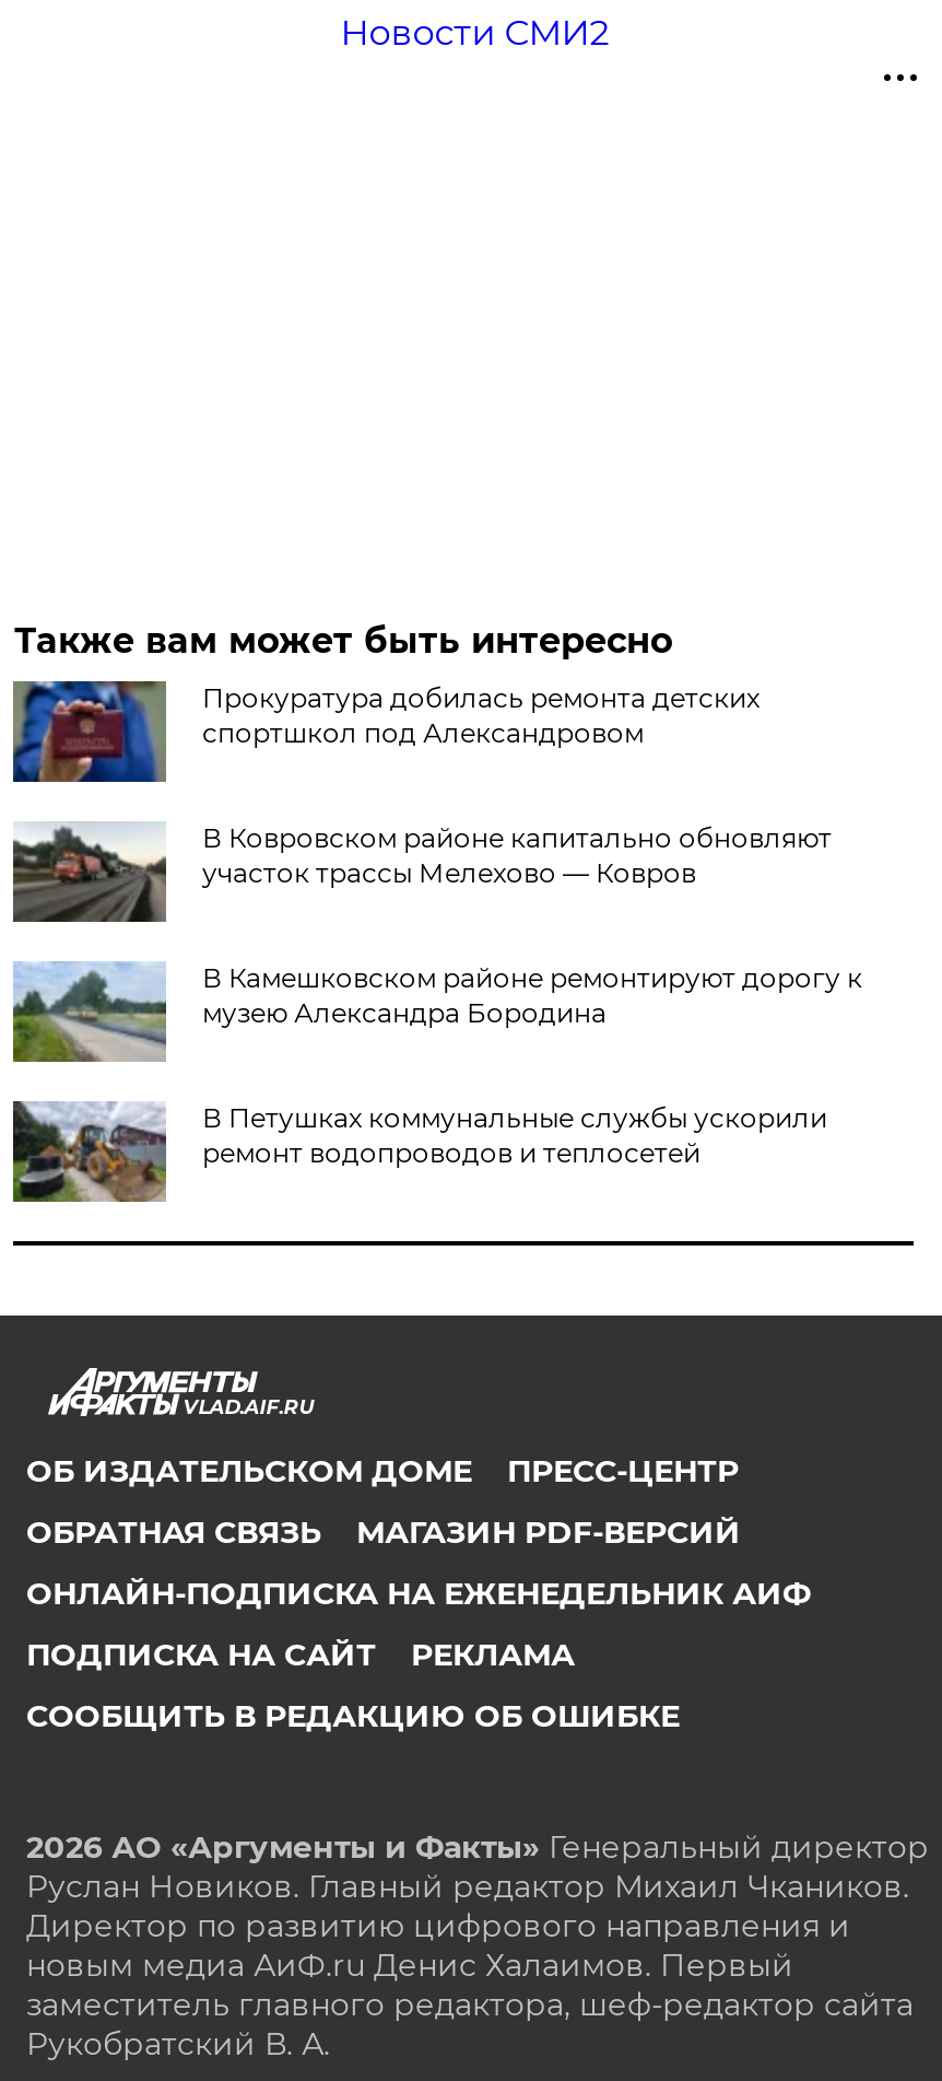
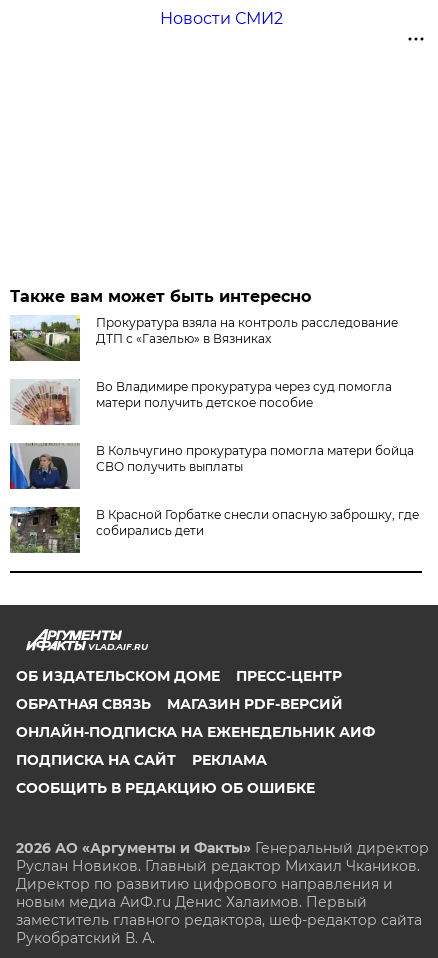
- [image]
- Прокуратура добилась ремонта детских
- спортшкол под Александровом
+ [image]
+ Прокуратура взяла на контроль расследование
+ ДТП с «Газелью» в Вязниках

- [image]
- В Ковровском районе капитально обновляют
- участок трассы Мелехово — Ковров
+ [image]
+ Во Владимире прокуратура через суд помогла
+ матери получить детское пособие

- [image]
- В Камешковском районе ремонтируют дорогу к
- музею Александра Бородина
+ [image]
+ В Кольчугино прокуратура помогла матери бойца
+ СВО получить выплаты

- [image]
- В Петушках коммунальные службы ускорили
- ремонт водопроводов и теплосетей
+ [image]
+ В Красной Горбатке снесли опасную заброшку, где
+ собирались дети
